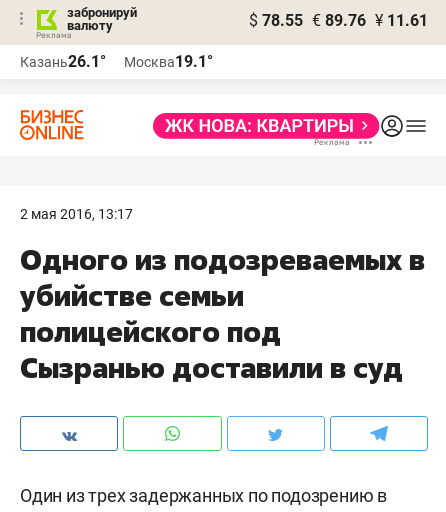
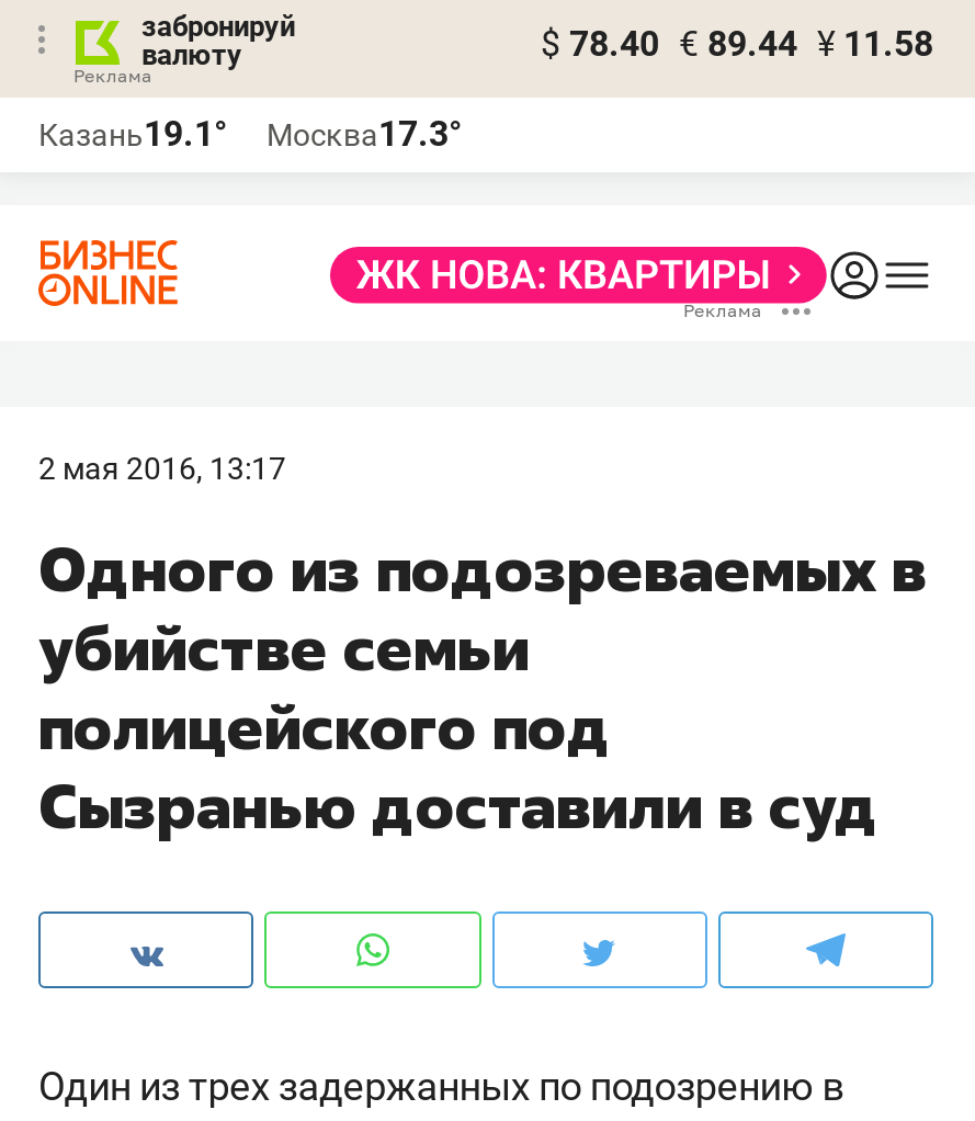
- $ 78.55 € 89.76 ¥ 11.61
+ $ 78.40 € 89.44 ¥ 11.58

- Казань26.1°
+ Казань19.1°

- Москва19.1°
+ Москва17.3°
